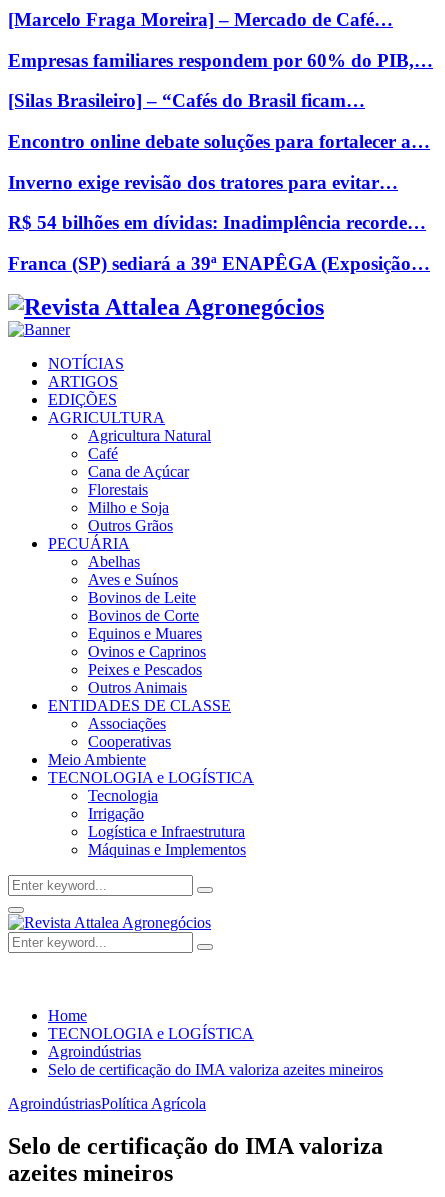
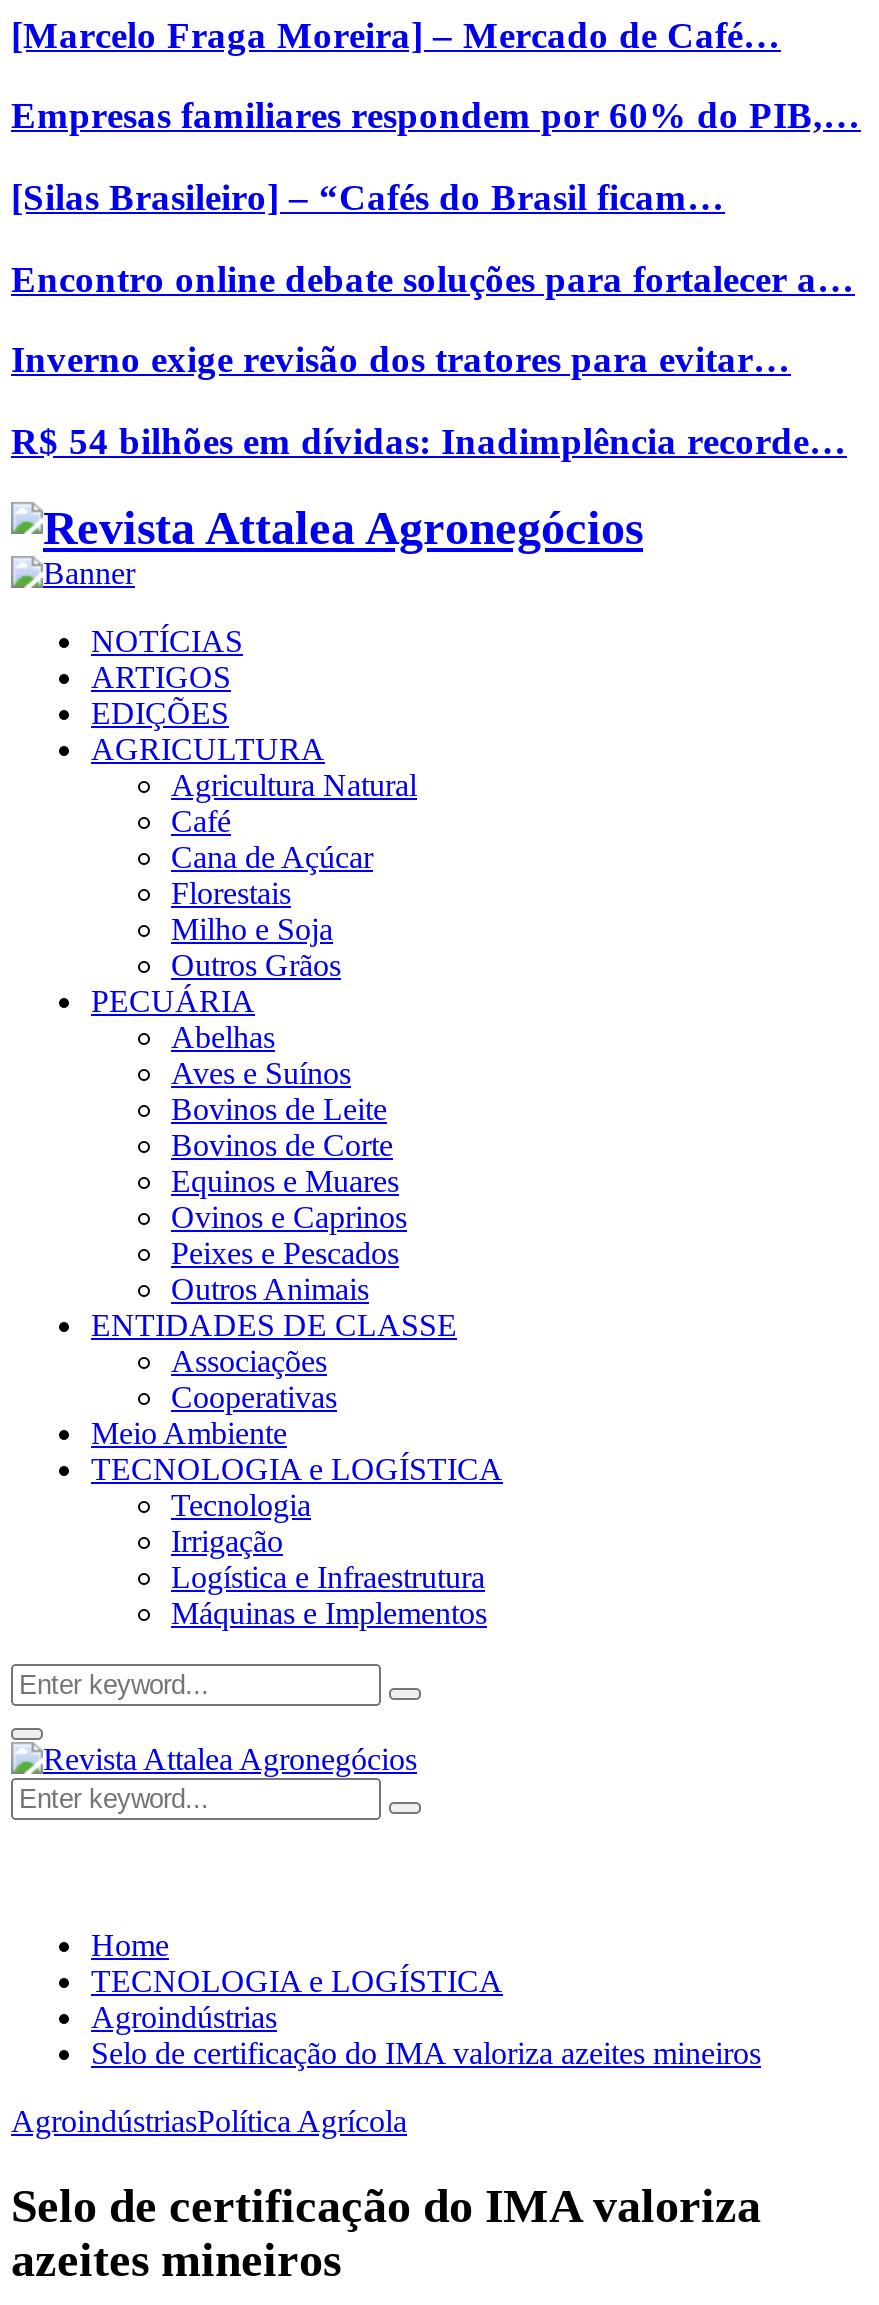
- Franca (SP) sediará a 39ª ENAPÊGA (Exposição…
